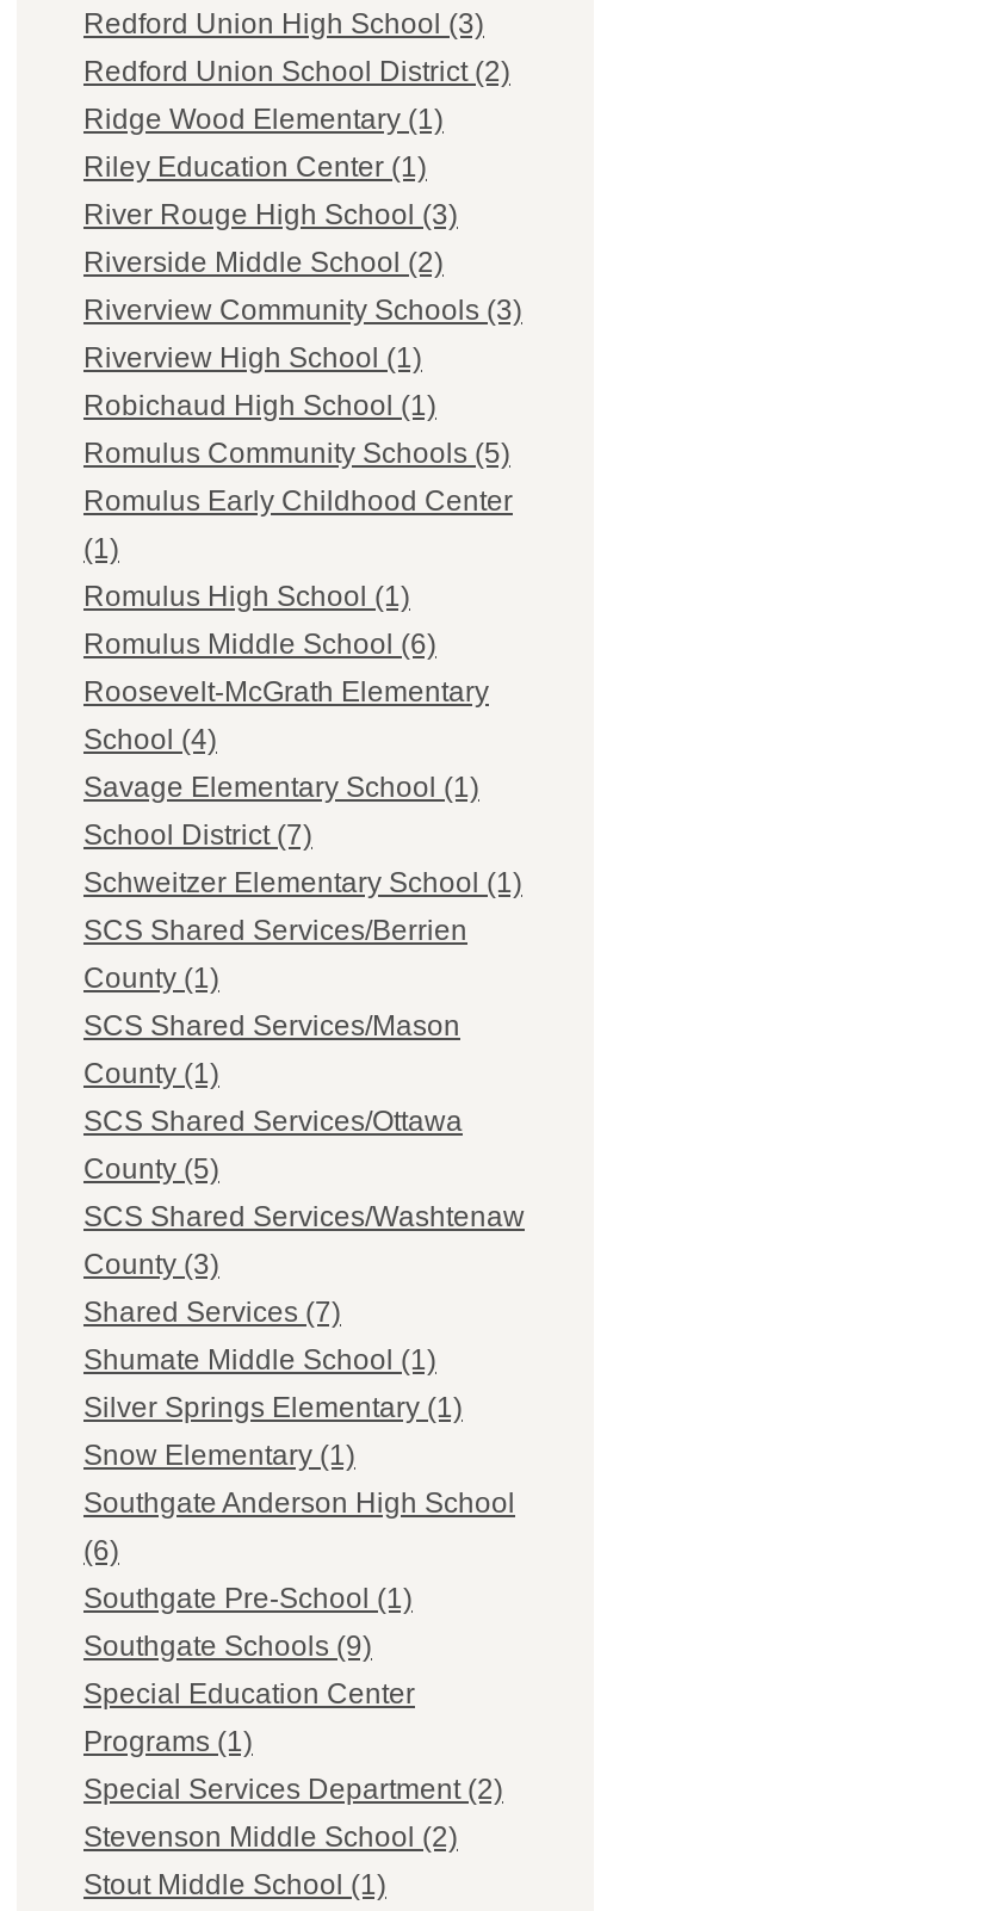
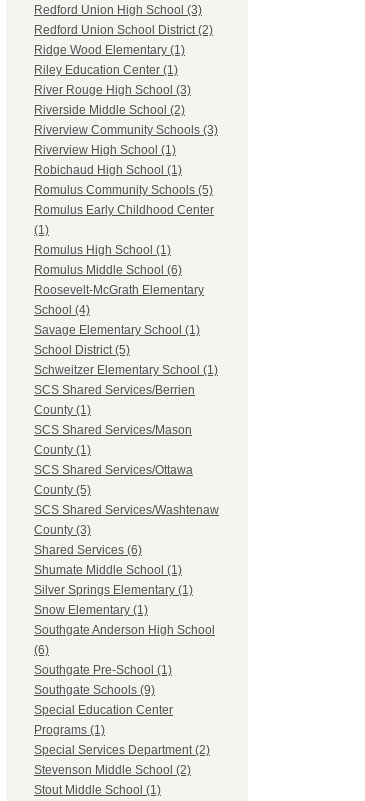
- School District (7)
+ School District (5)

- Shared Services (7)
+ Shared Services (6)
